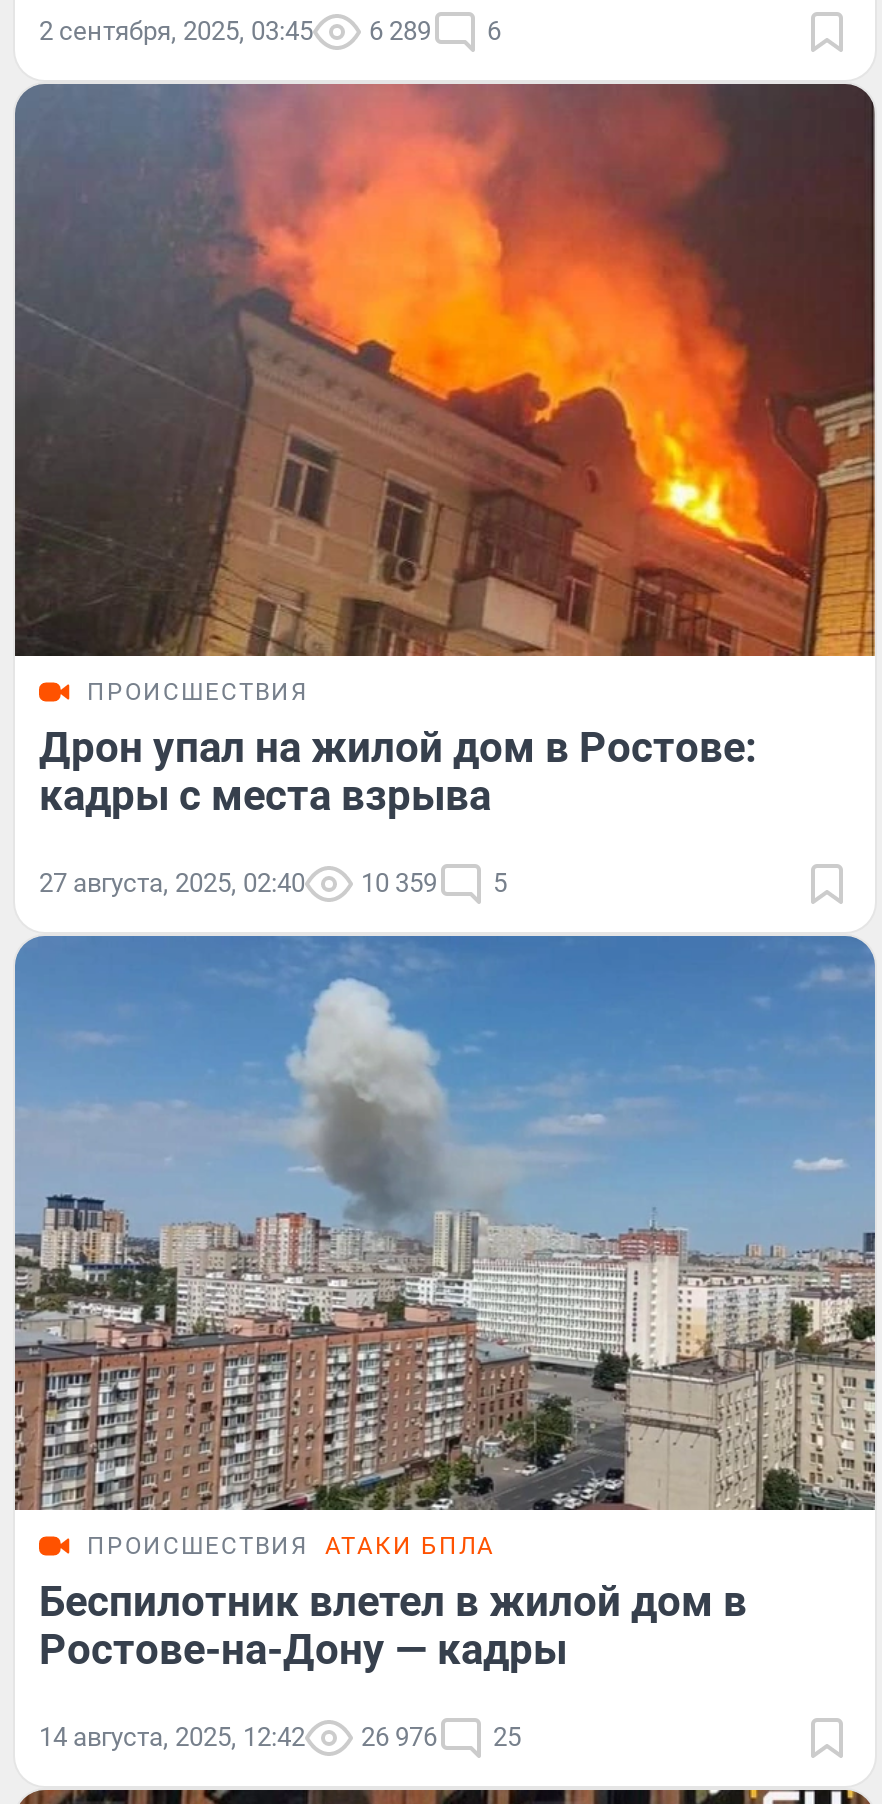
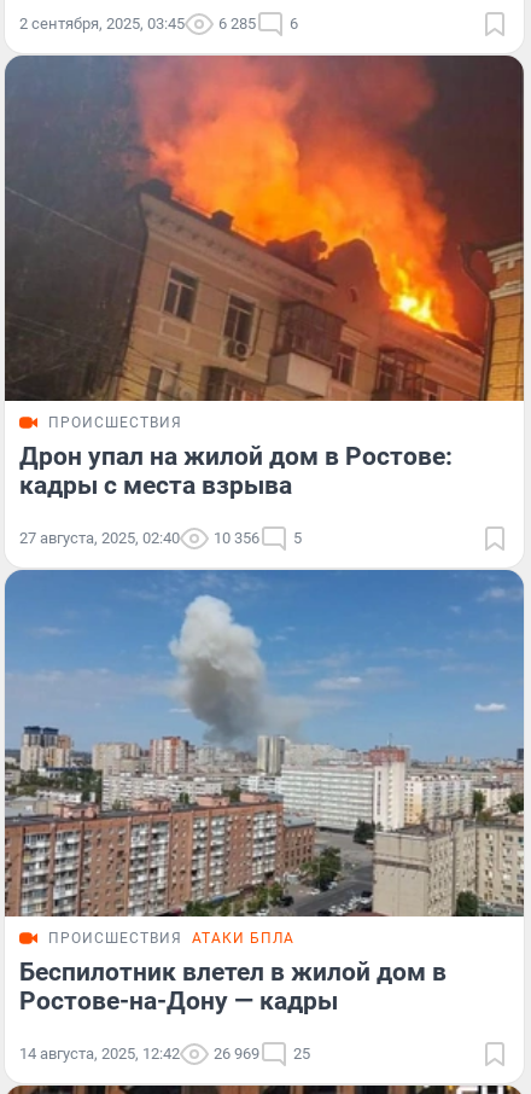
- 2 сентября, 2025, 03:45 6 289 6
+ 2 сентября, 2025, 03:45 6 285 6

- 27 августа, 2025, 02:40 10 359 5
+ 27 августа, 2025, 02:40 10 356 5

- 14 августа, 2025, 12:42 26 976 25
+ 14 августа, 2025, 12:42 26 969 25
